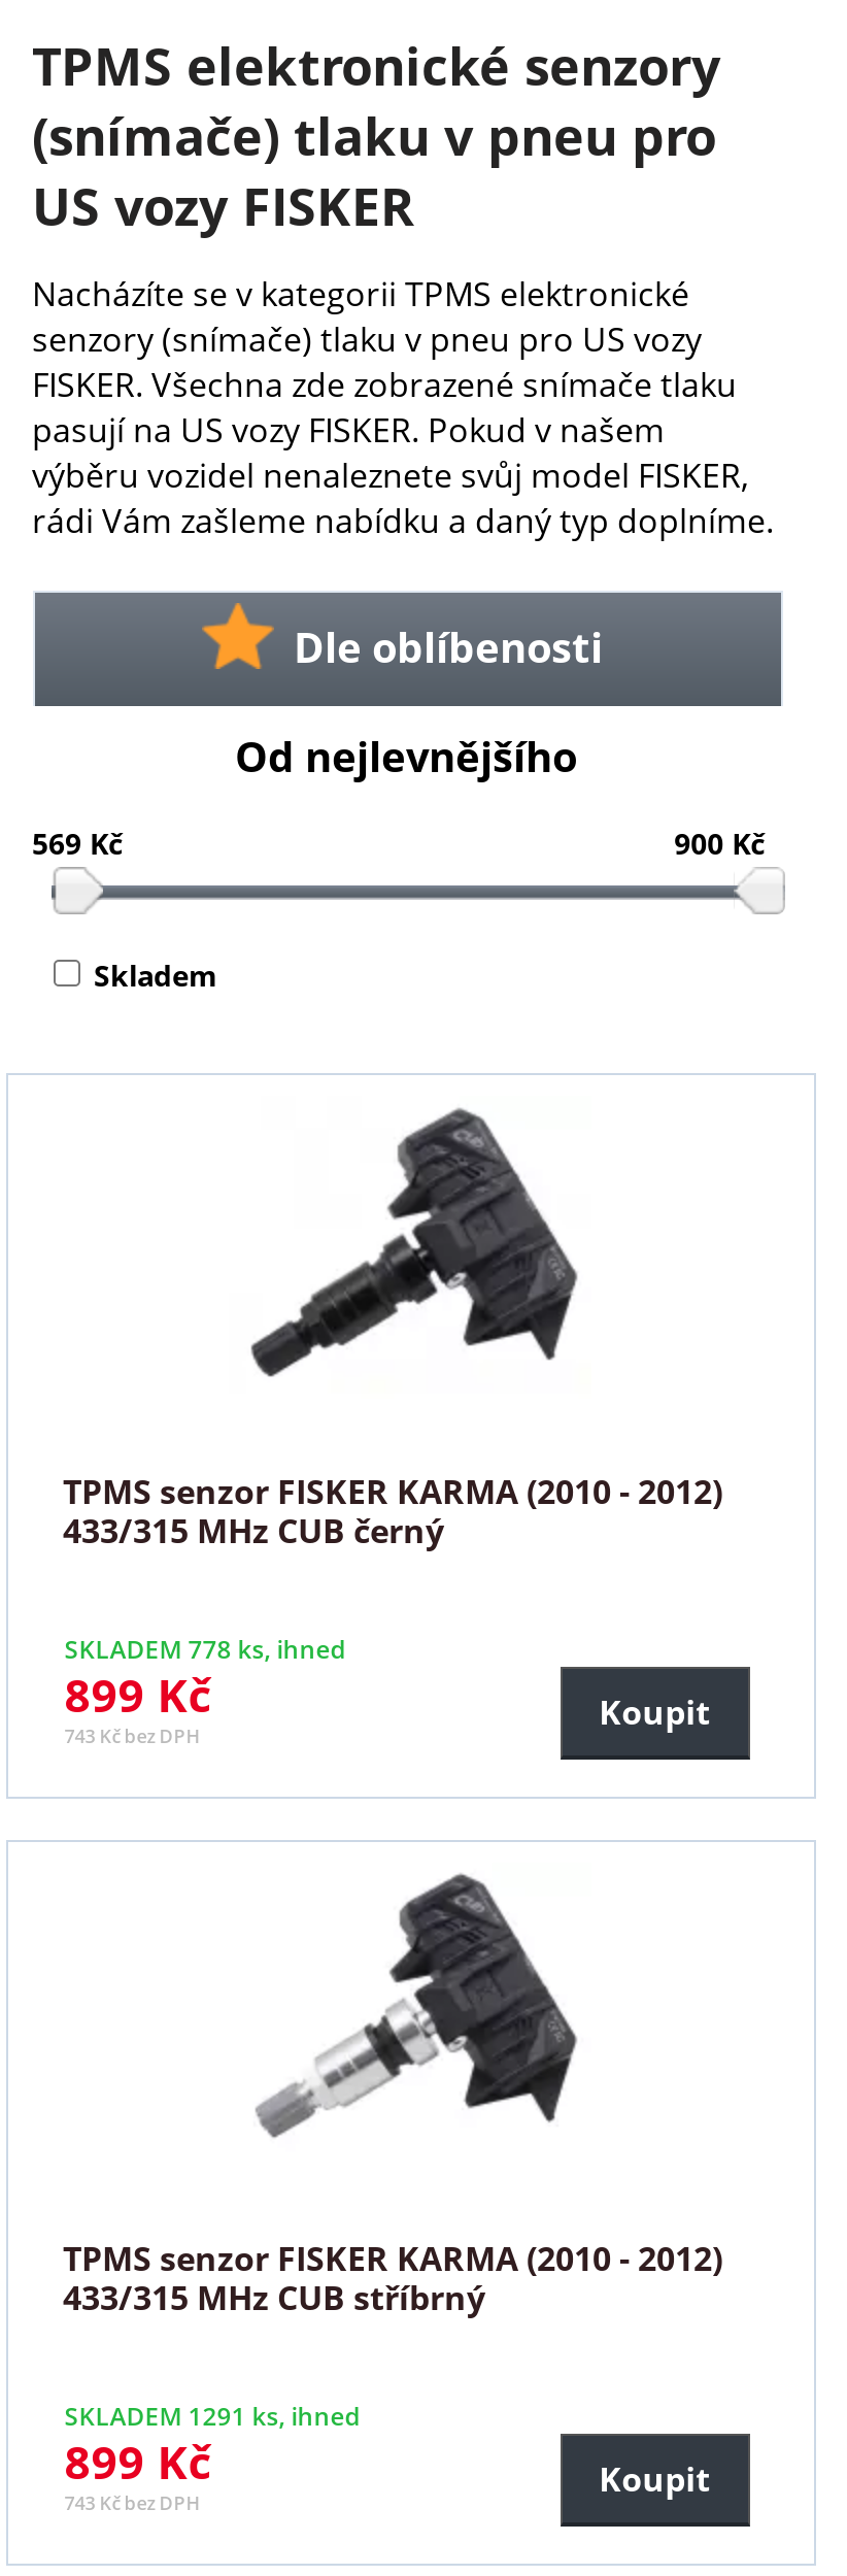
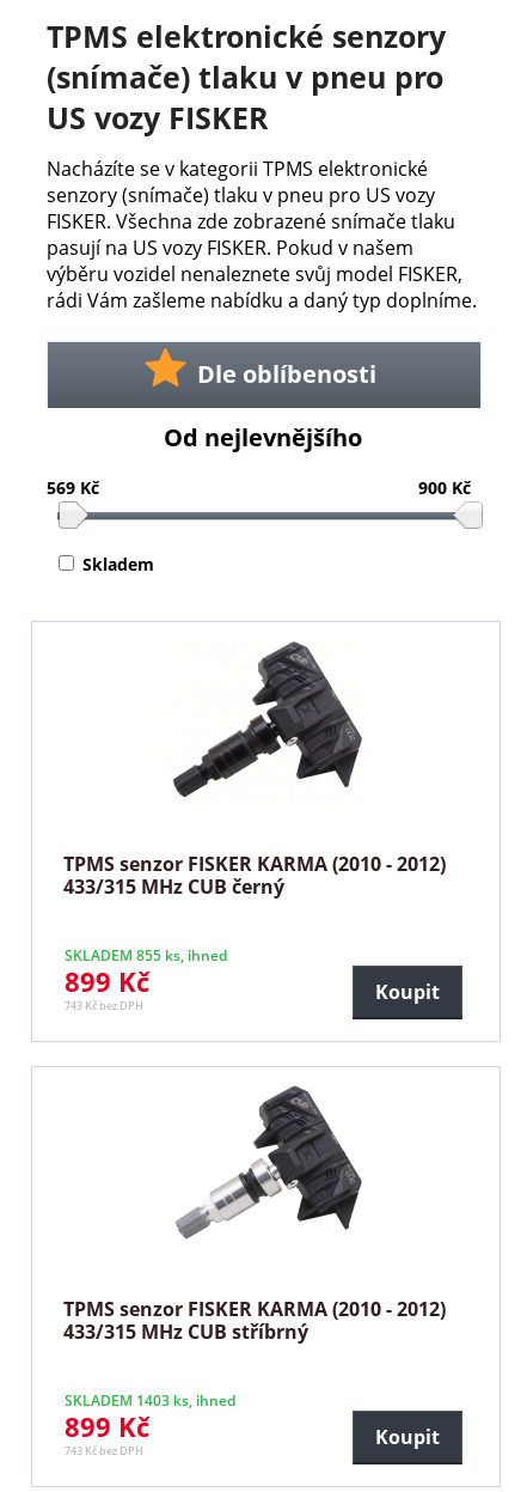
- SKLADEM 778 ks, ihned
+ SKLADEM 855 ks, ihned

- SKLADEM 1291 ks, ihned
+ SKLADEM 1403 ks, ihned
